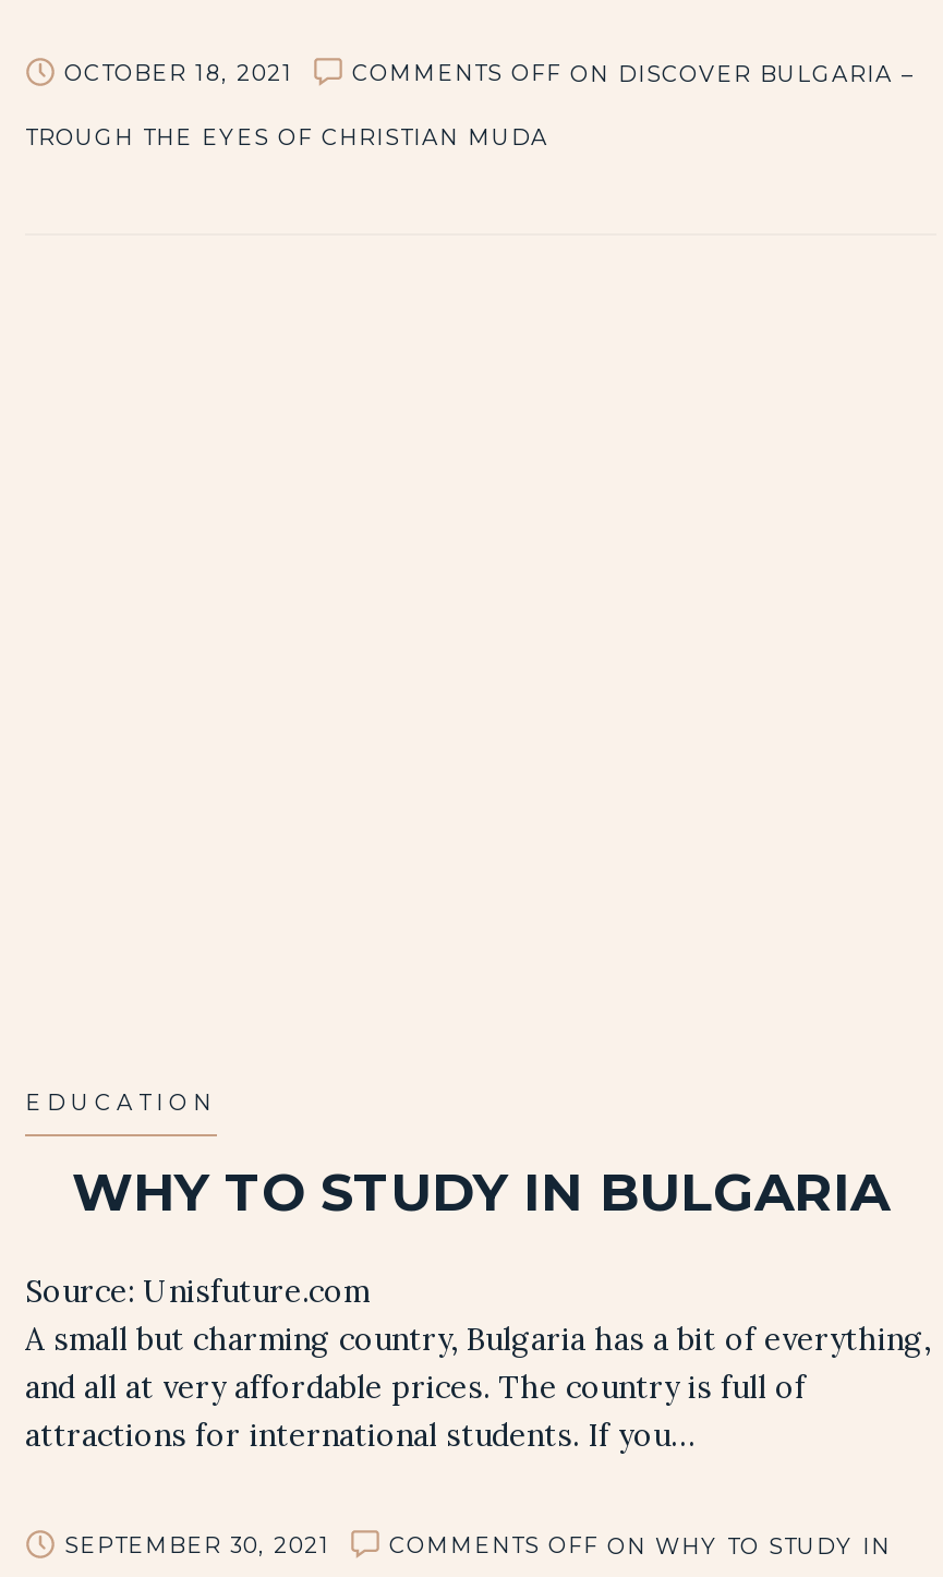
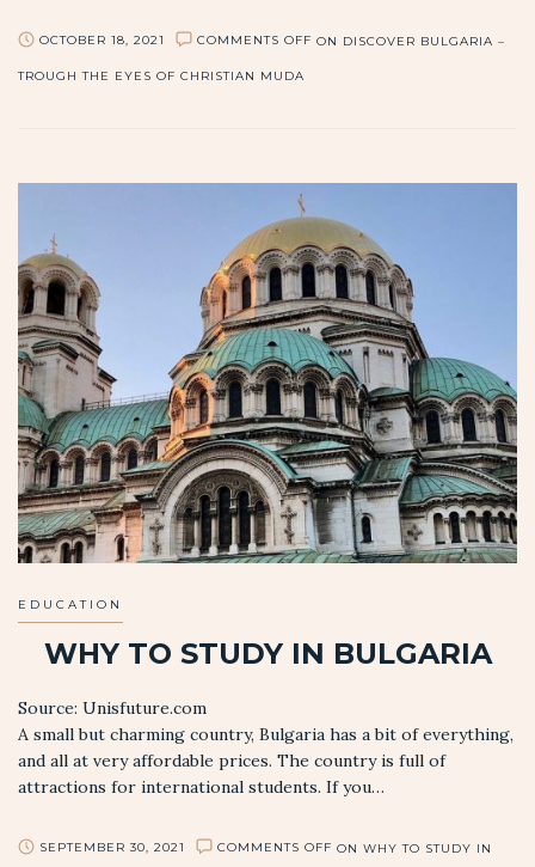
+ [image]
